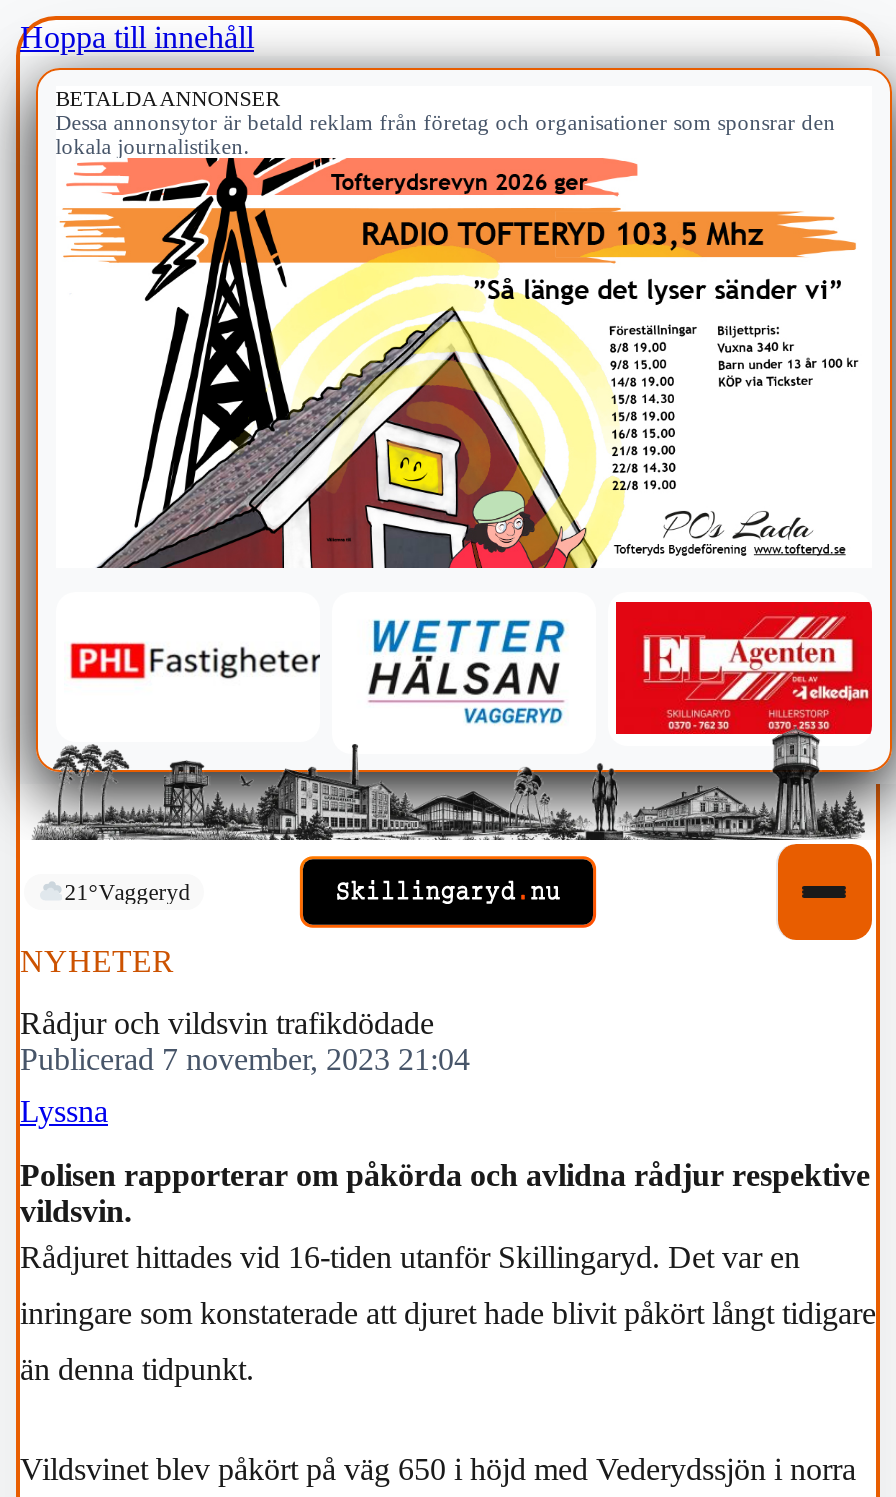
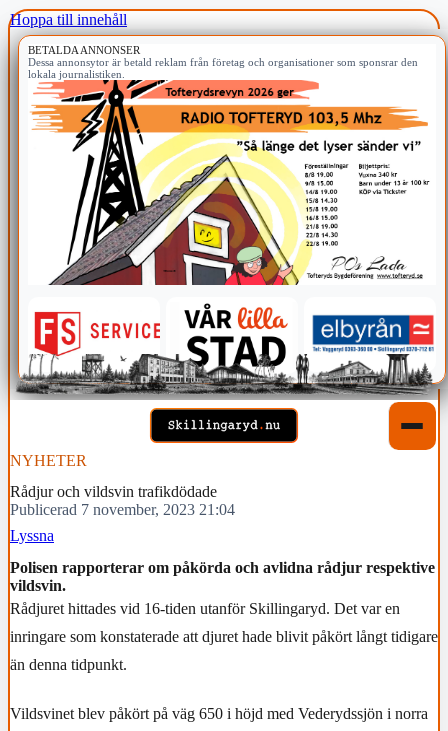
- [image]
+ [image]

- 21°Vaggeryd
